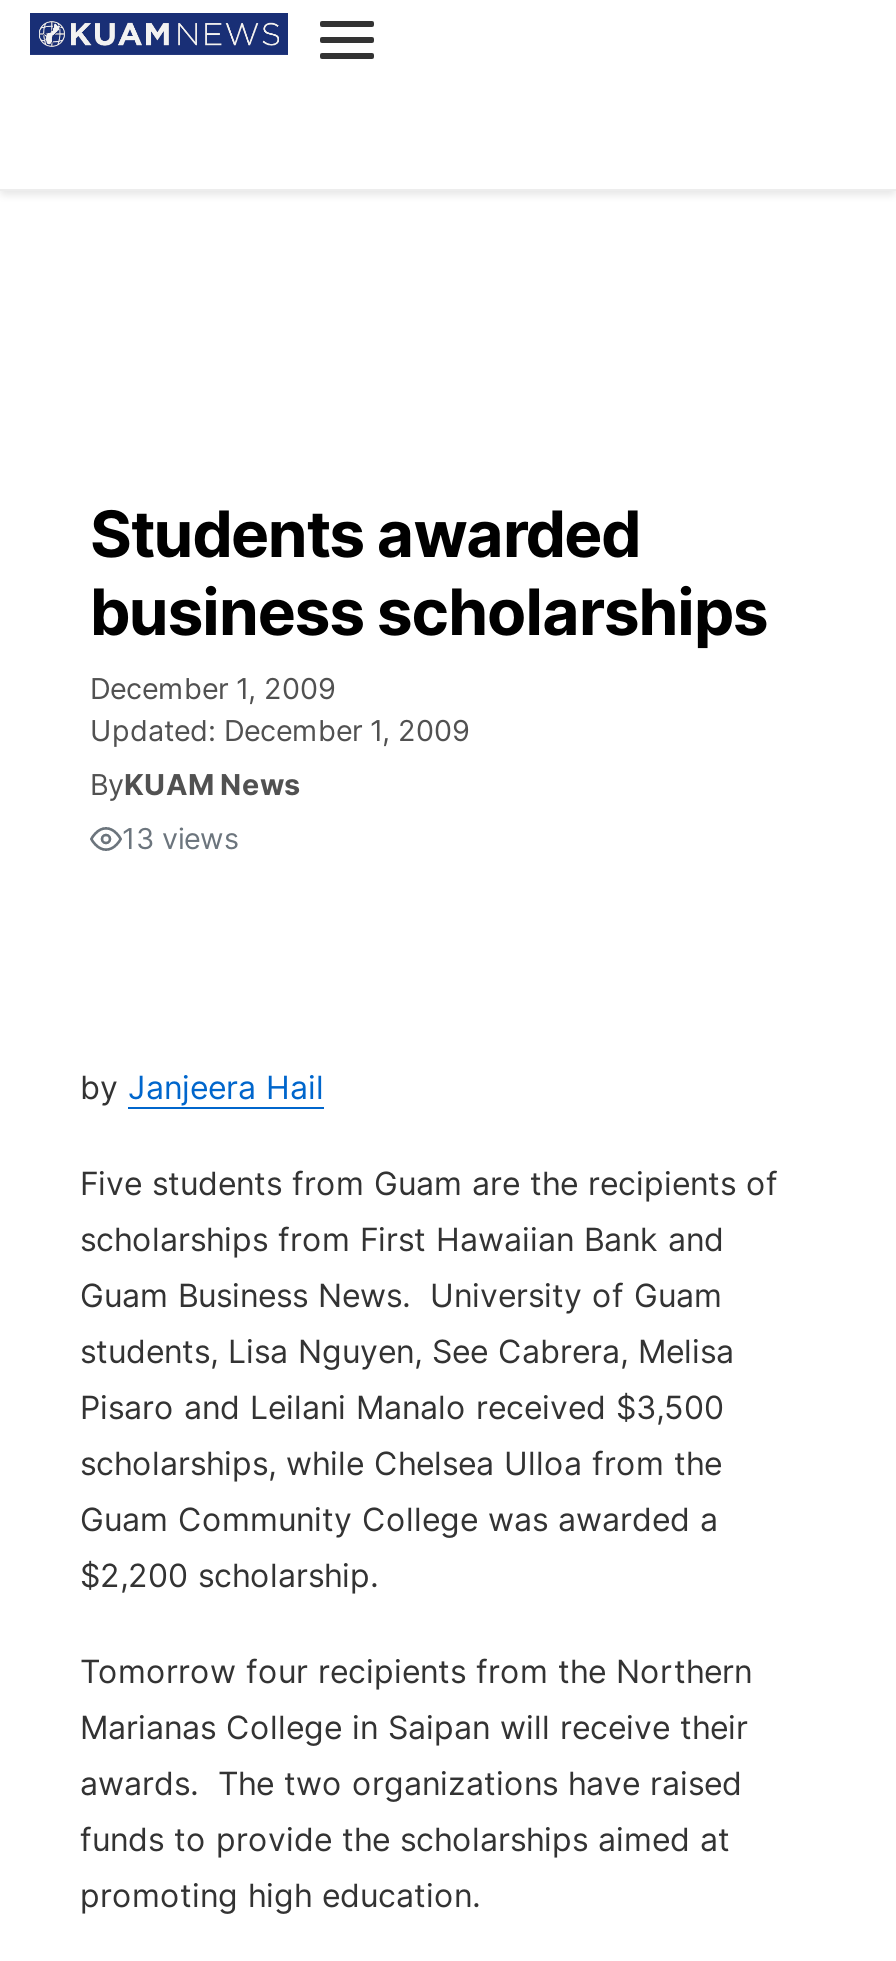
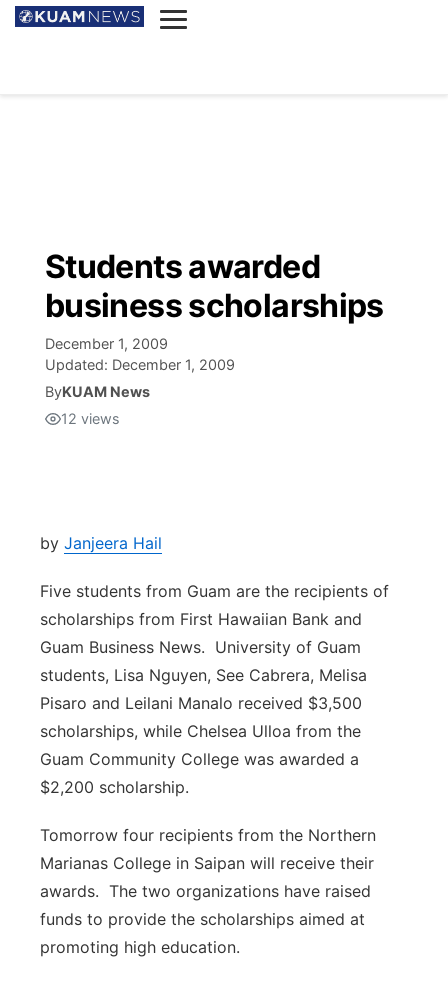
- 13 views
+ 12 views
